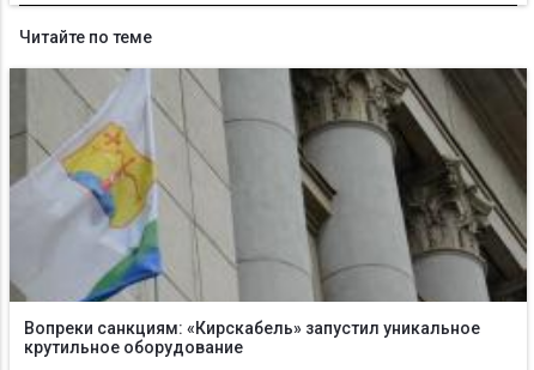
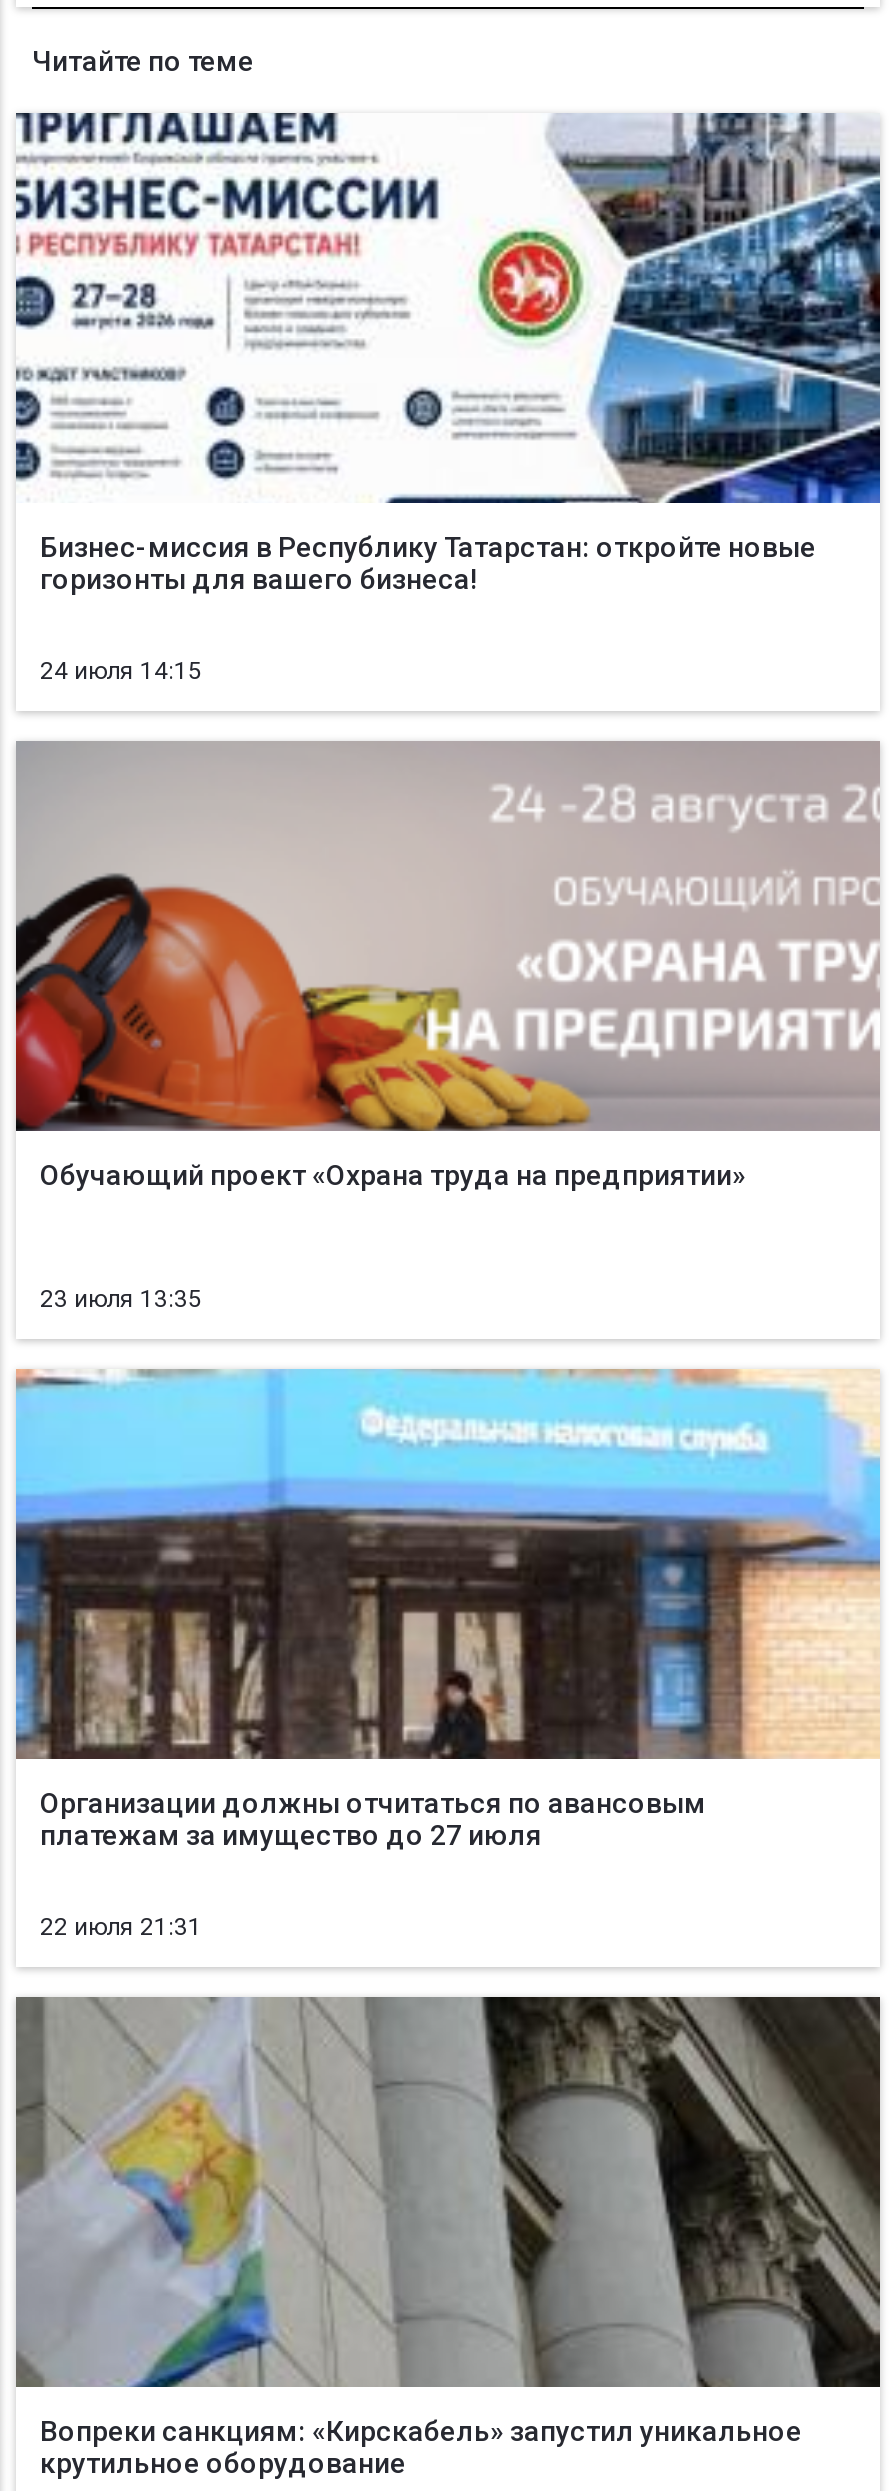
+ [image]
+ Обучающий проект «Охрана труда на предприятии»

+ [image]
+ Организации должны отчитаться по авансовым
+ платежам за имущество до 27 июля
+ 22 июля 21:31

+ [image]
+ Бизнес-миссия в Республику Татарстан: откройте новые
+ горизонты для вашего бизнеса!
+ 24 июля 14:15

+ 23 июля 13:35
